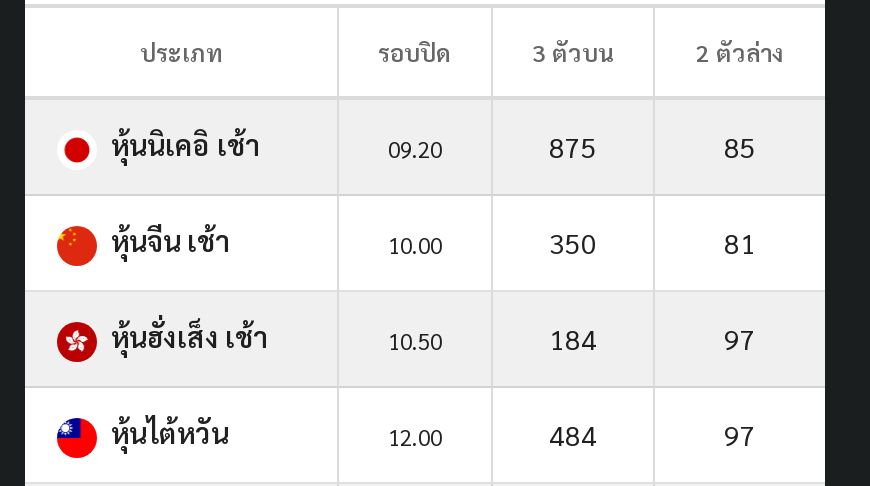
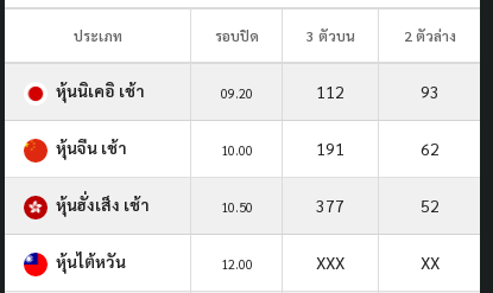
- 875
+ 112

- 85
+ 93

- 350
+ 191

- 81
+ 62

- 184
+ 377

- 97
+ 52

- 484
- 97
+ XXX
+ XX
